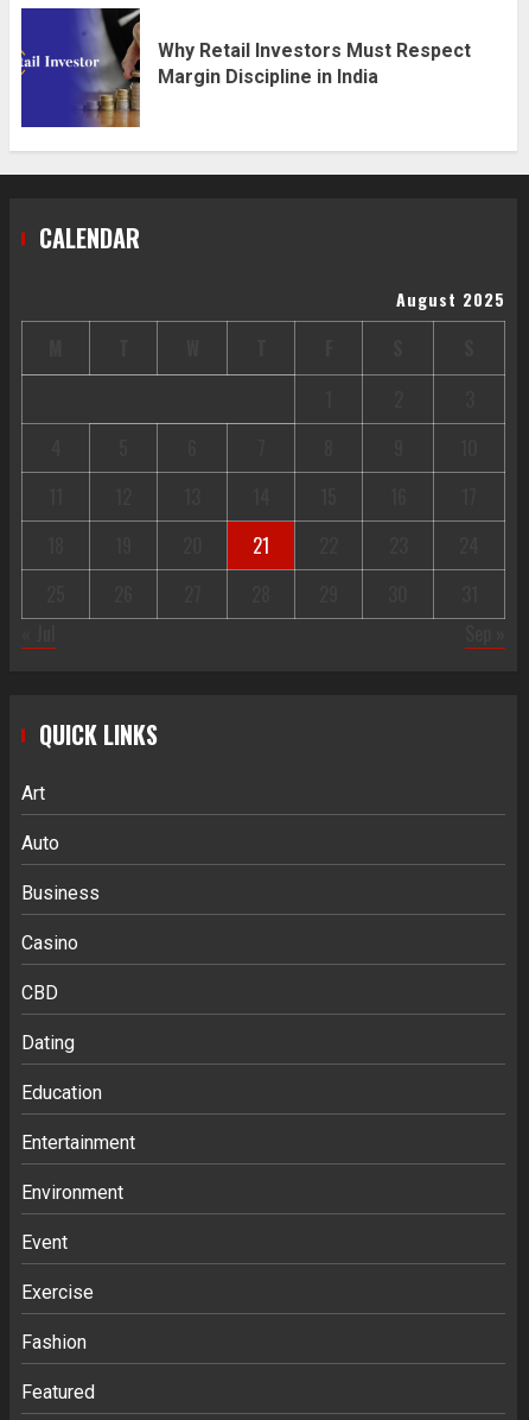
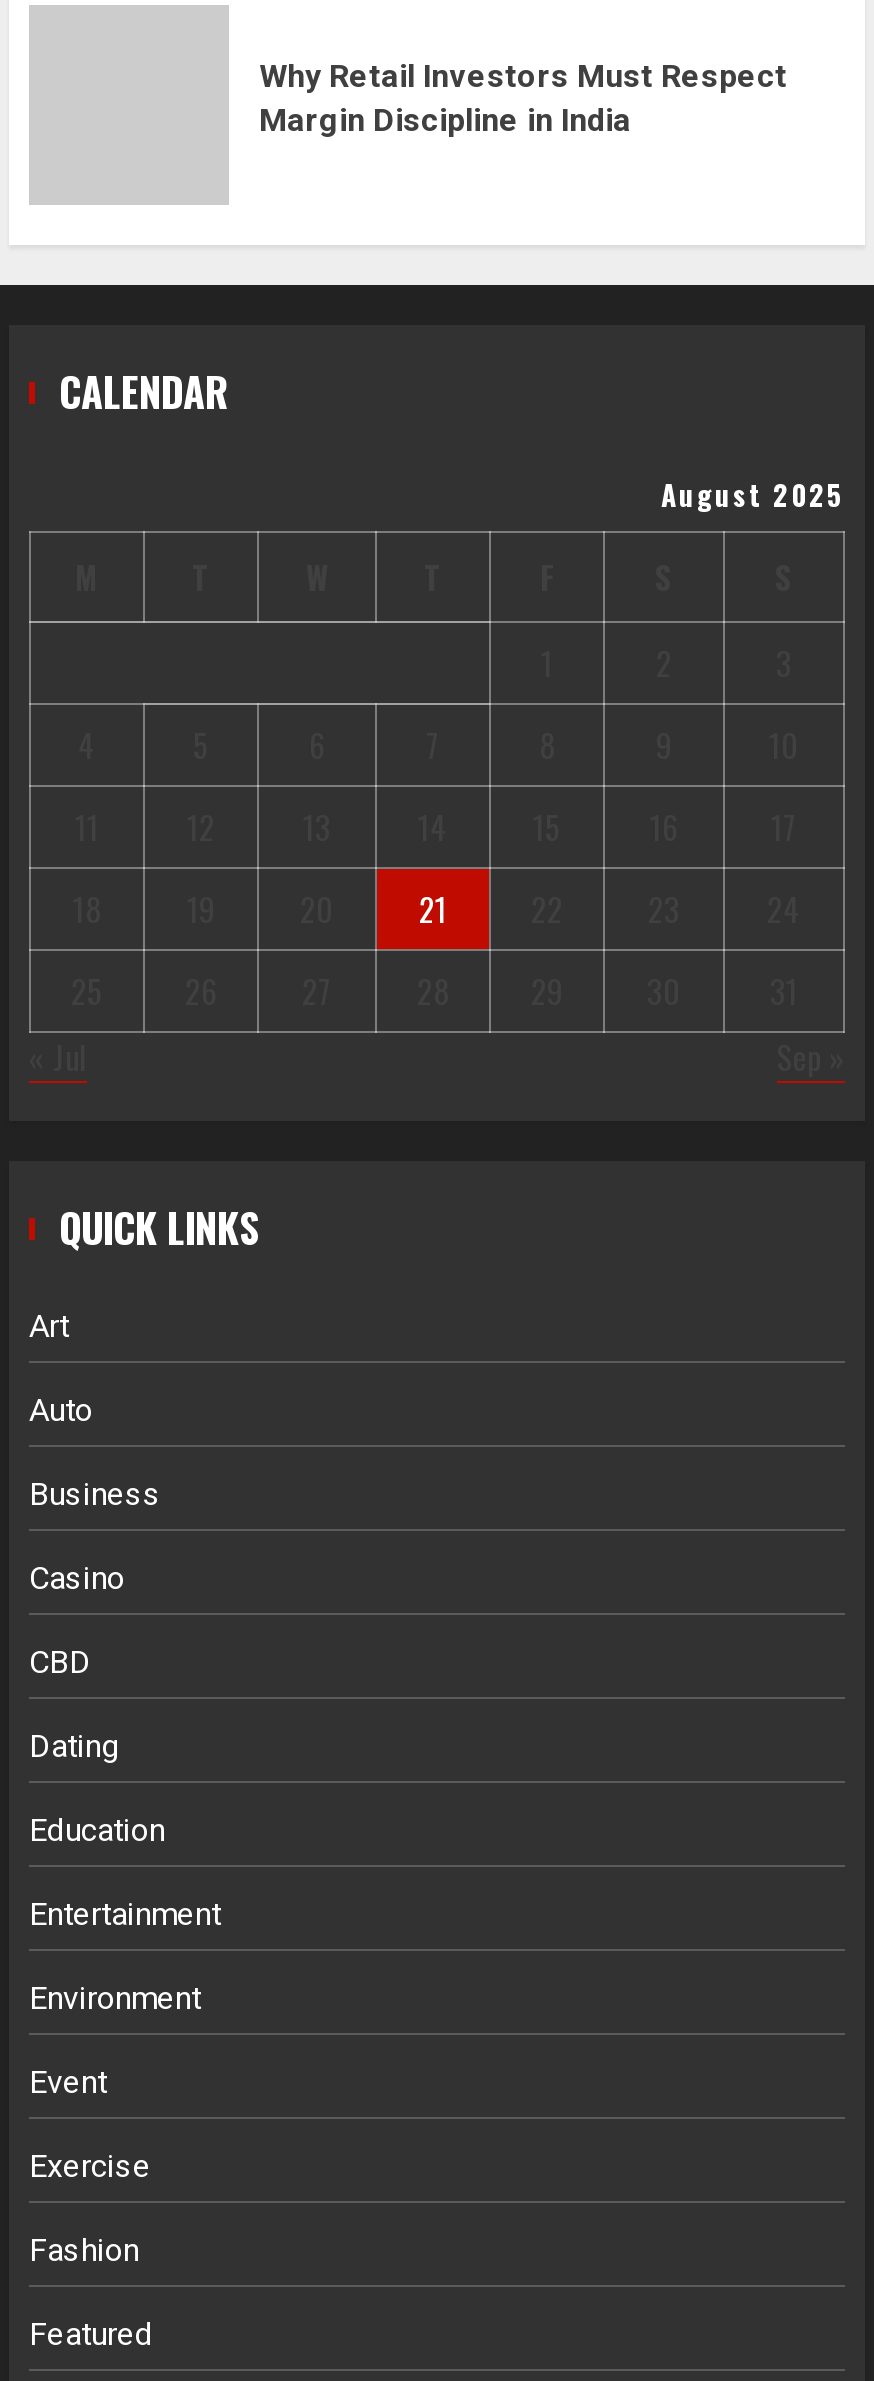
- [image]
